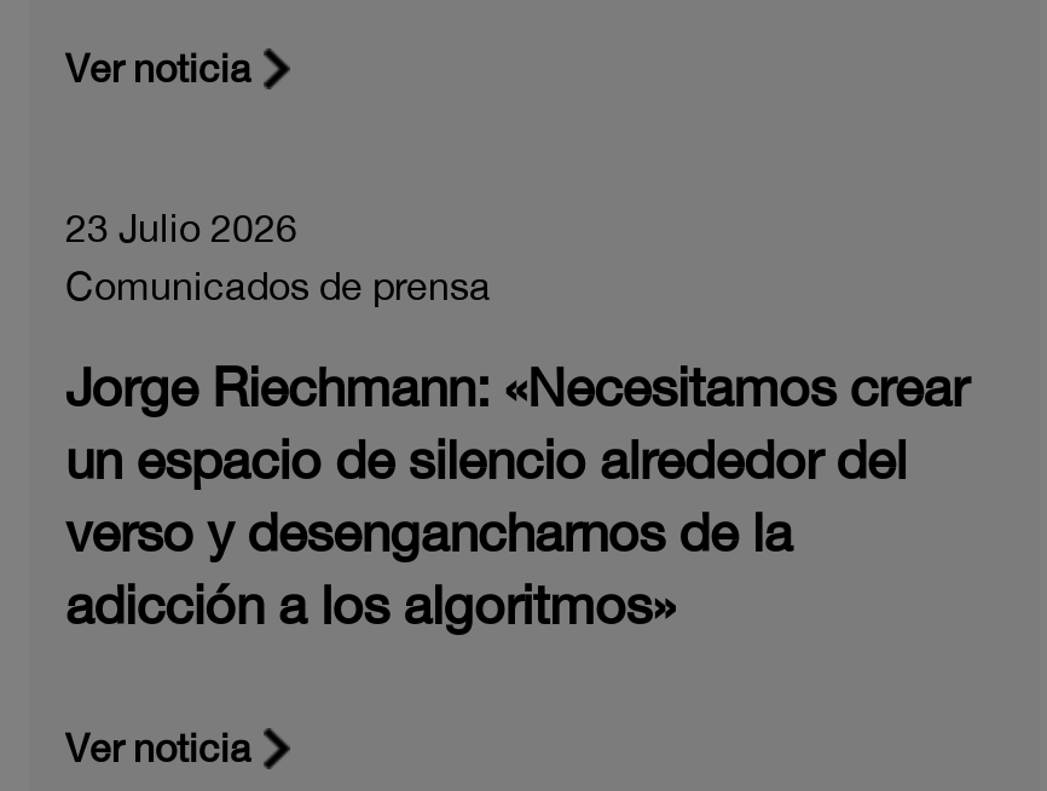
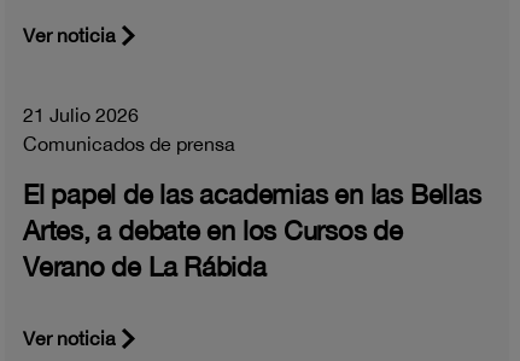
- 23 Julio 2026
+ 21 Julio 2026

- Jorge Riechmann: «Necesitamos crear
- un espacio de silencio alrededor del
- verso y desengancharnos de la
- adicción a los algoritmos»
+ El papel de las academias en las Bellas
+ Artes, a debate en los Cursos de
+ Verano de La Rábida
